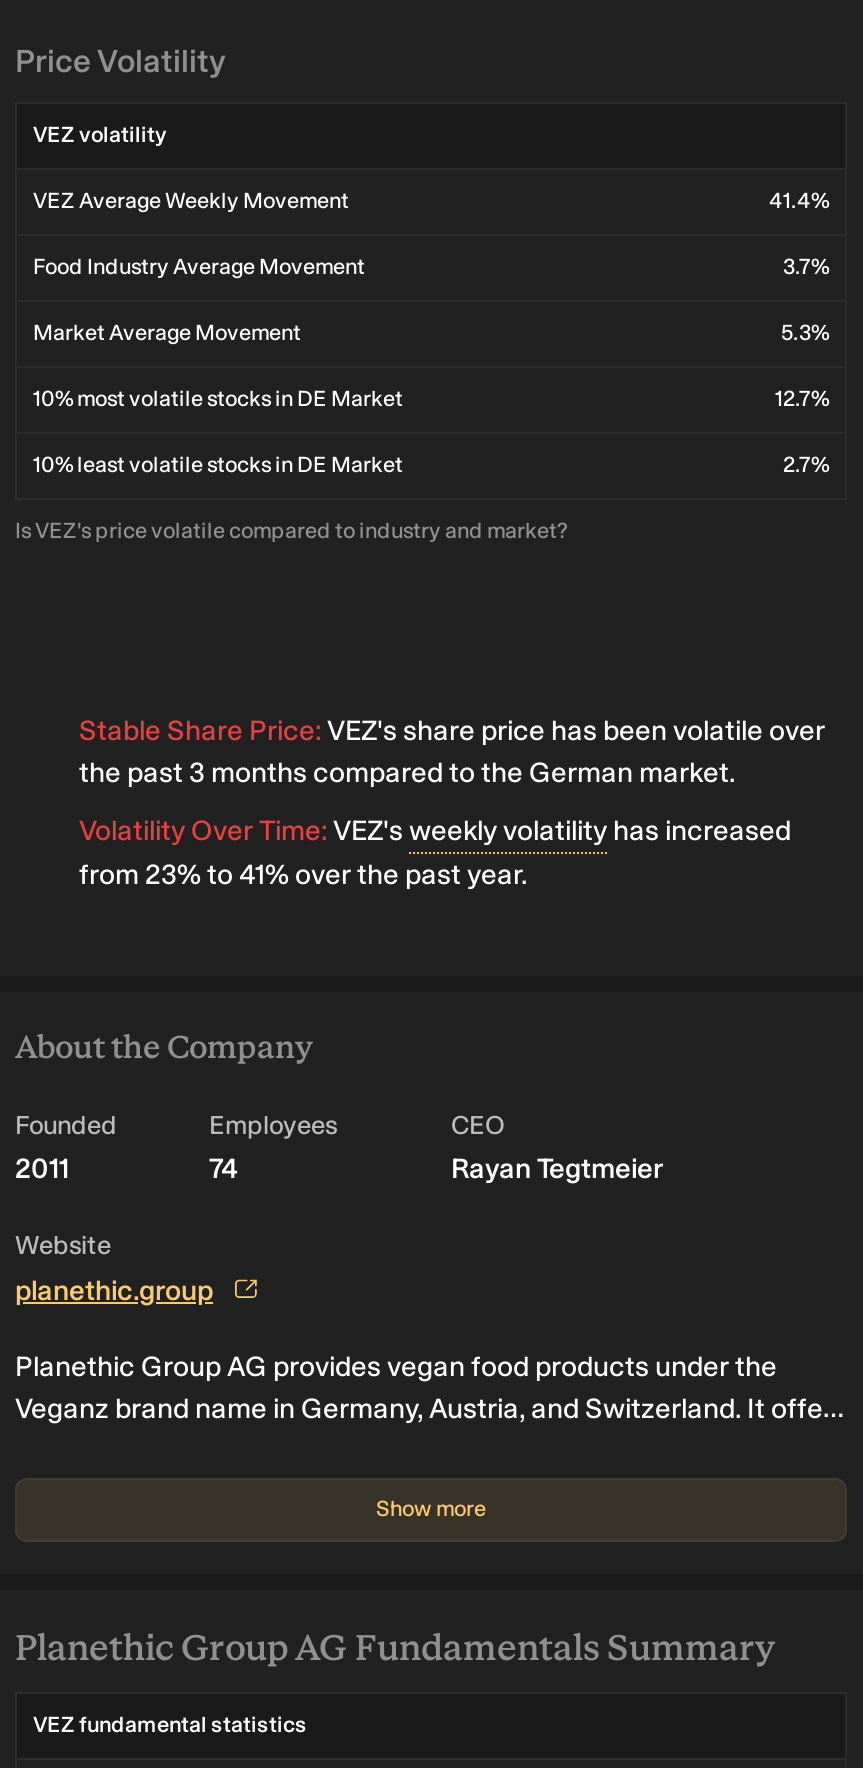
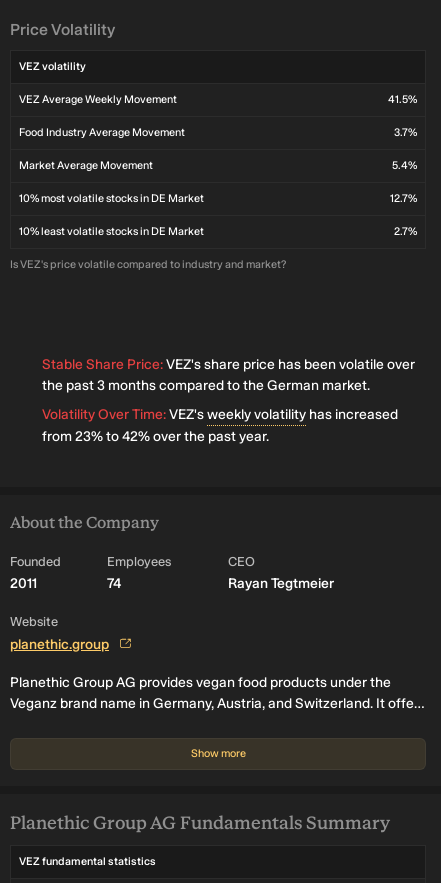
- 41.4%
+ 41.5%

- 5.3%
+ 5.4%

- from 23% to 41% over the past year.
+ from 23% to 42% over the past year.
